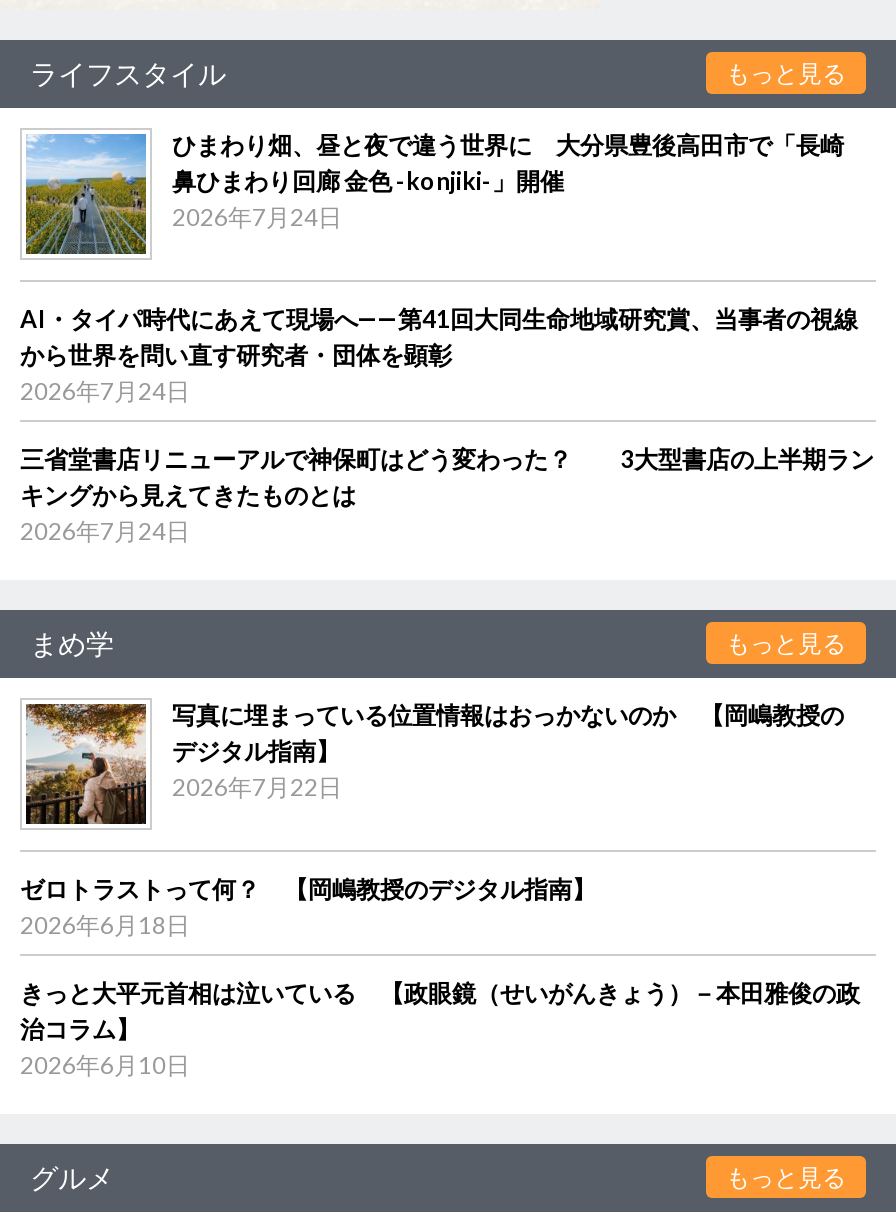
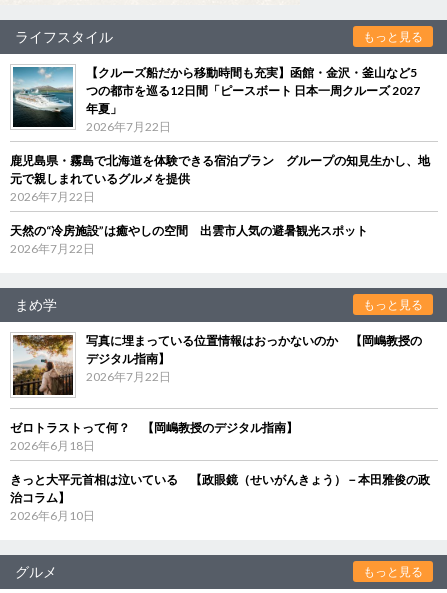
- [image]
- ひまわり畑、昼と夜で違う世界に 大分県豊後高田市で「長崎
- 鼻ひまわり回廊 金色 -konjiki-」開催
- 2026年7月24日
+ [image]
+ 【クルーズ船だから移動時間も充実】函館・金沢・釜山など5
+ つの都市を巡る12日間「ピースボート 日本一周クルーズ 2027
+ 年夏」
+ 2026年7月22日

- AI・タイパ時代にあえて現場へ――第41回大同生命地域研究賞、当事者の視線
- から世界を問い直す研究者・団体を顕彰
- 2026年7月24日
+ 鹿児島県・霧島で北海道を体験できる宿泊プラン グループの知見生かし、地
+ 元で親しまれているグルメを提供
+ 2026年7月22日

- 三省堂書店リニューアルで神保町はどう変わった？ 3大型書店の上半期ラン
- キングから見えてきたものとは
- 2026年7月24日
+ 天然の“冷房施設”は癒やしの空間 出雲市人気の避暑観光スポット
+ 2026年7月22日
